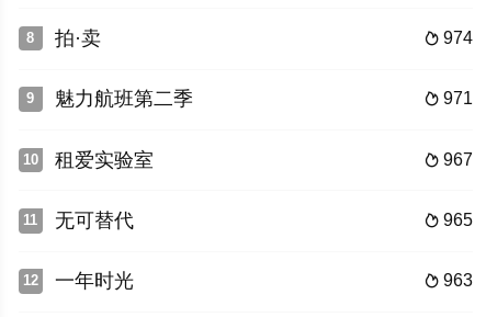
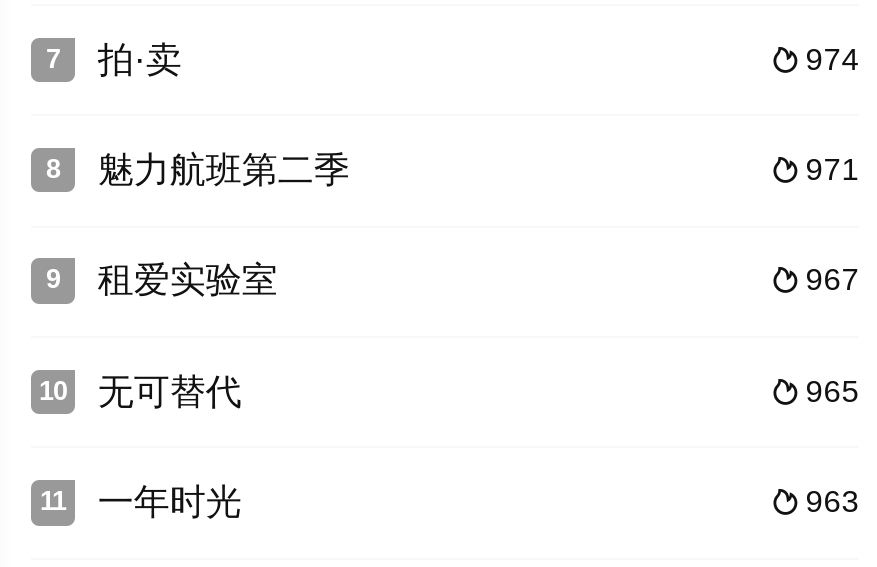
- 8 拍·卖
+ 7 拍·卖

- 9 魅力航班第二季
+ 8 魅力航班第二季

- 10 租爱实验室
+ 9 租爱实验室

- 11 无可替代
+ 10 无可替代

- 12 一年时光
+ 11 一年时光
